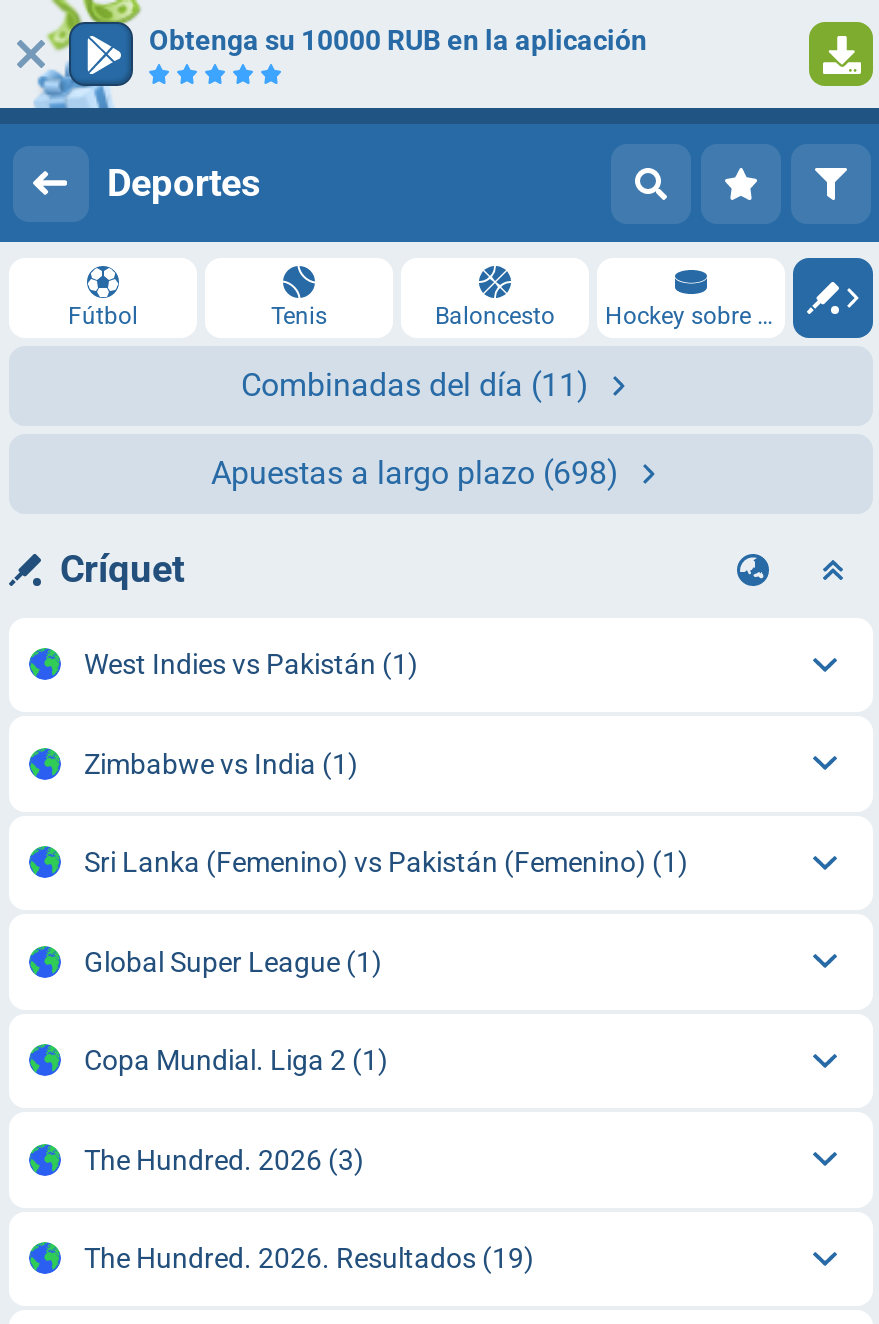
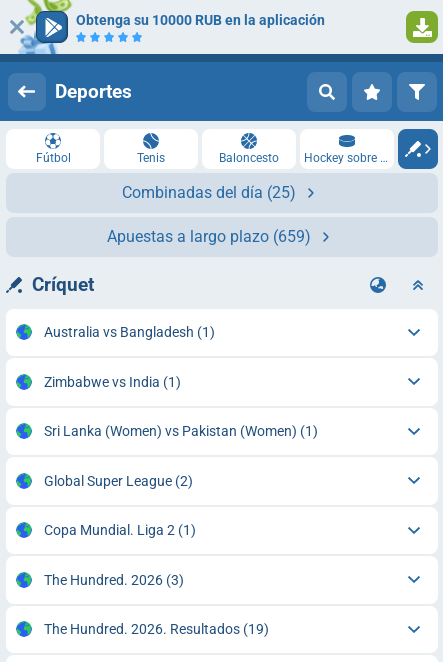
- Combinadas del día (11)
+ Combinadas del día (25)

- Apuestas a largo plazo (698)
+ Apuestas a largo plazo (659)

- West Indies vs Pakistán (1)
+ Australia vs Bangladesh (1)

- Sri Lanka (Femenino) vs Pakistán (Femenino) (1)
+ Sri Lanka (Women) vs Pakistan (Women) (1)

- Global Super League (1)
+ Global Super League (2)
